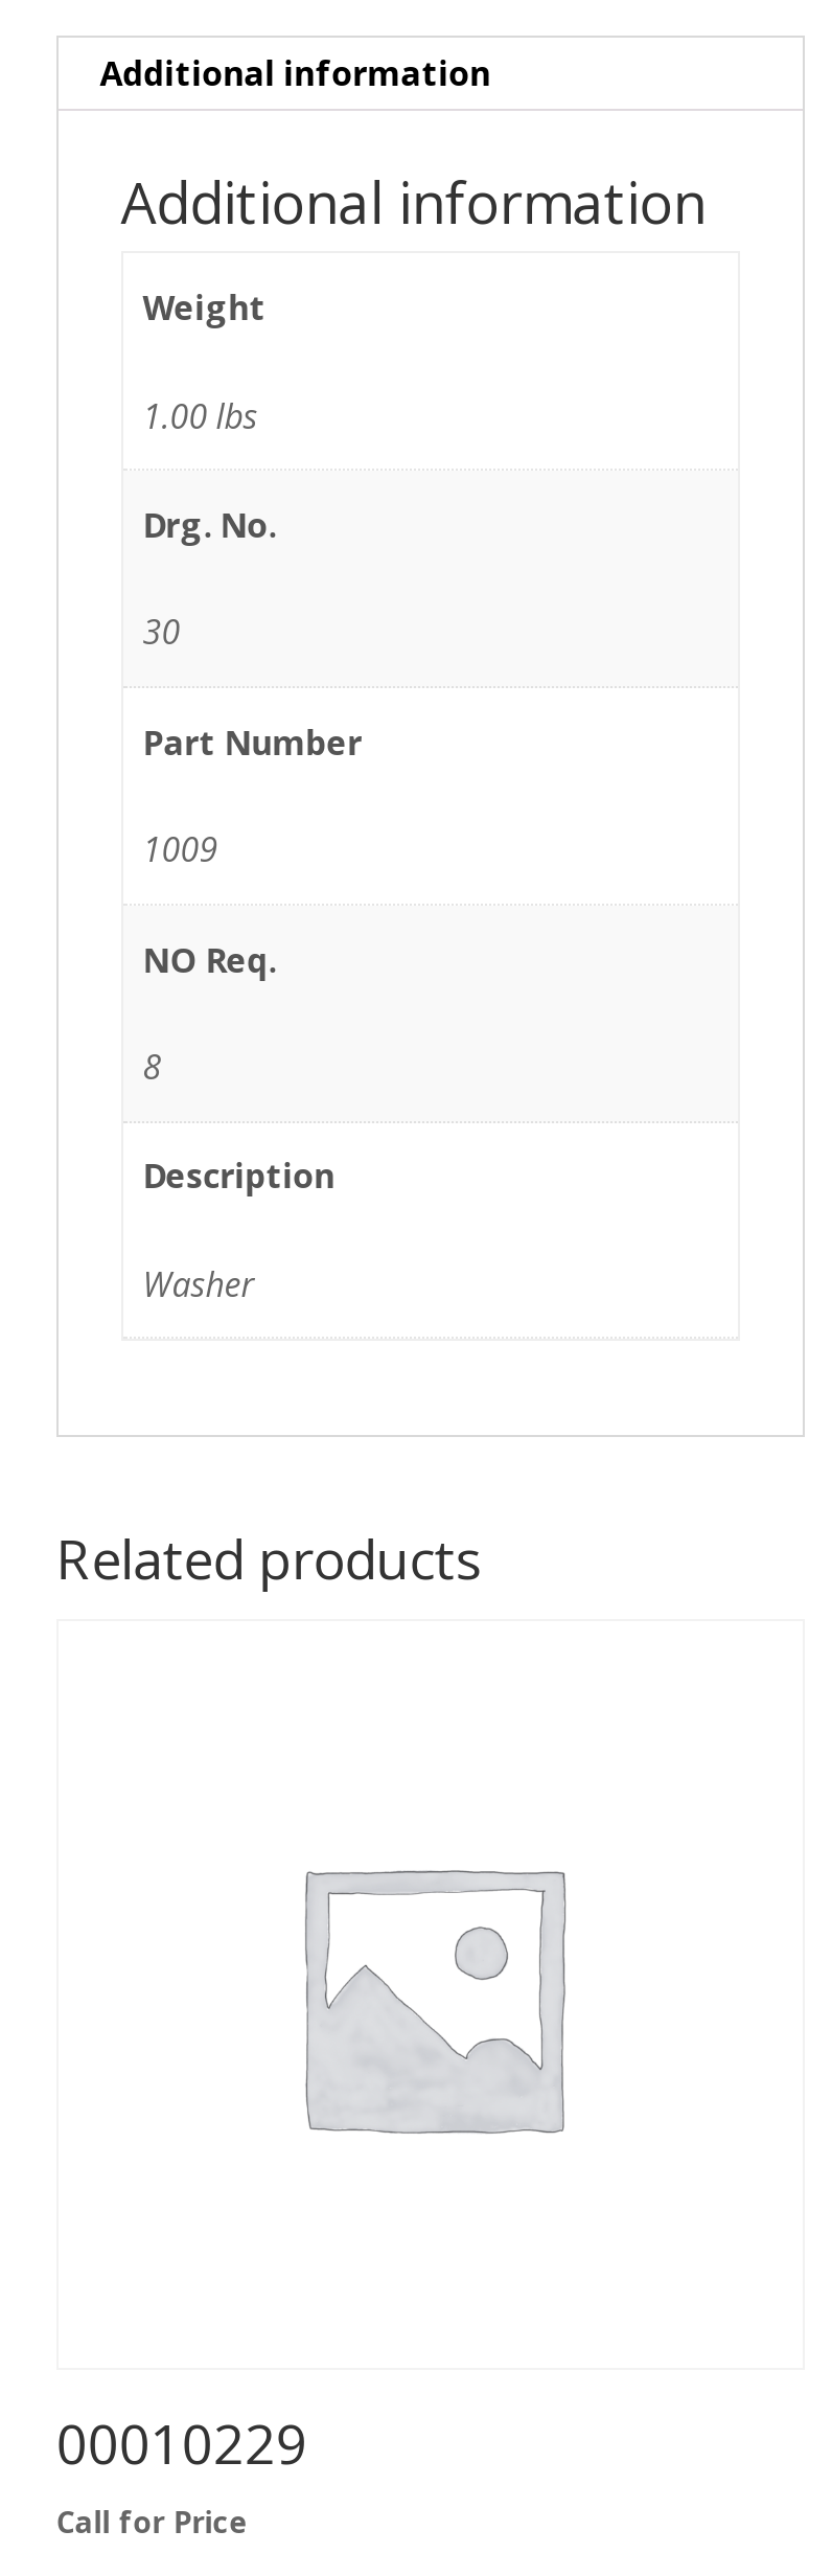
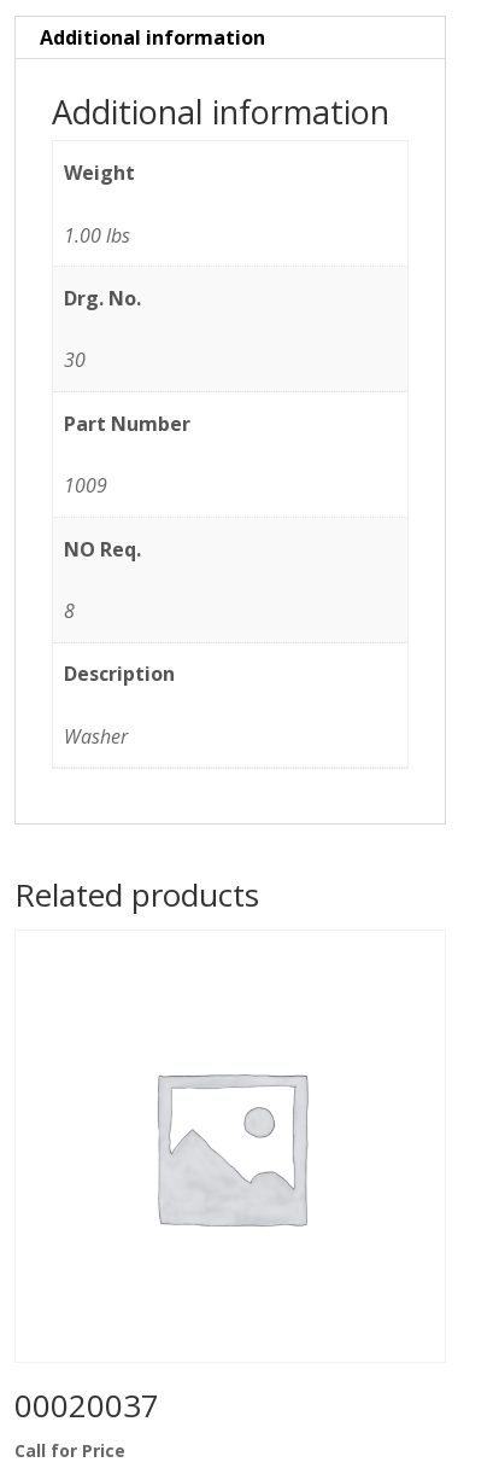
- 00010229
+ 00020037
